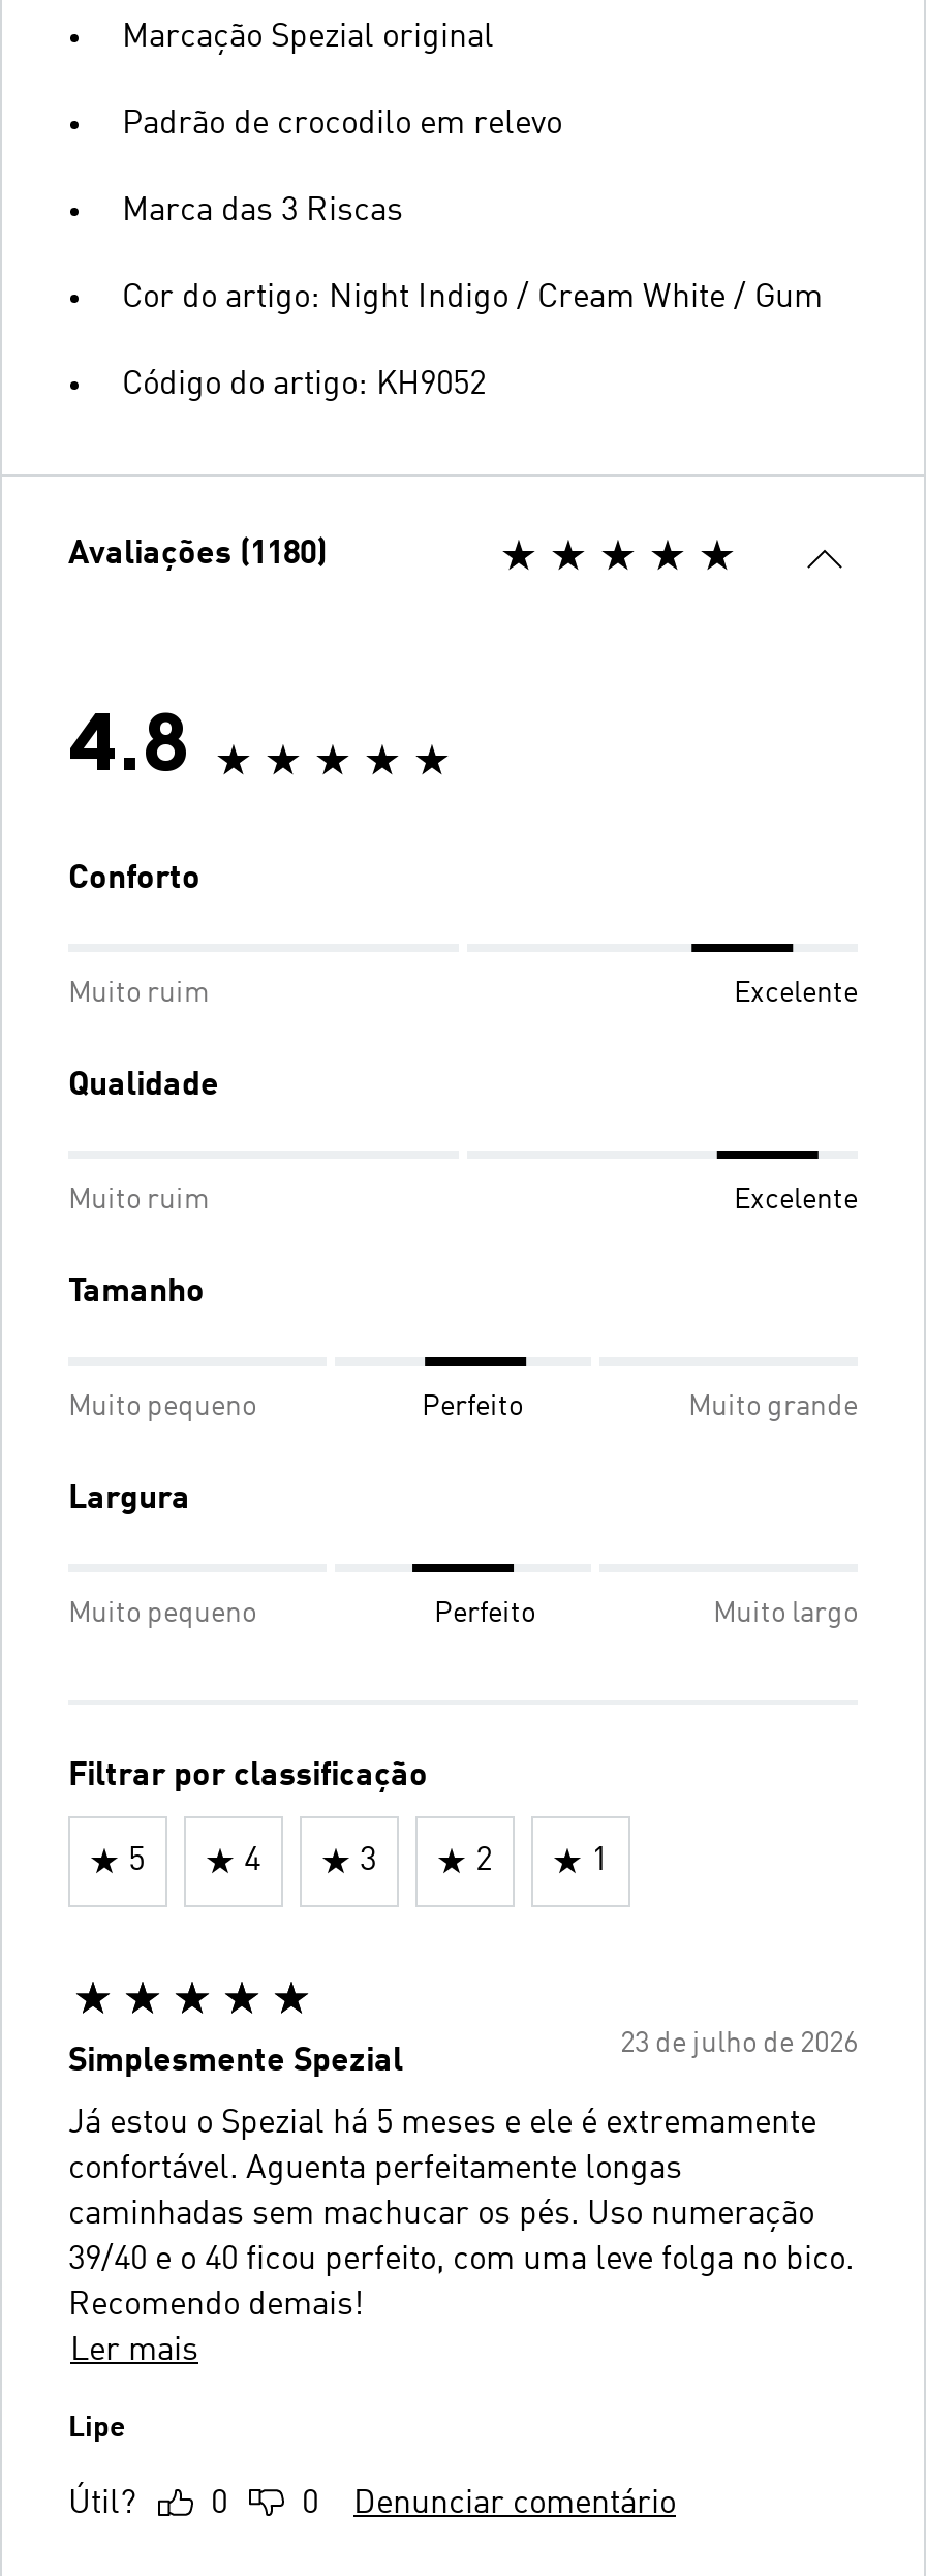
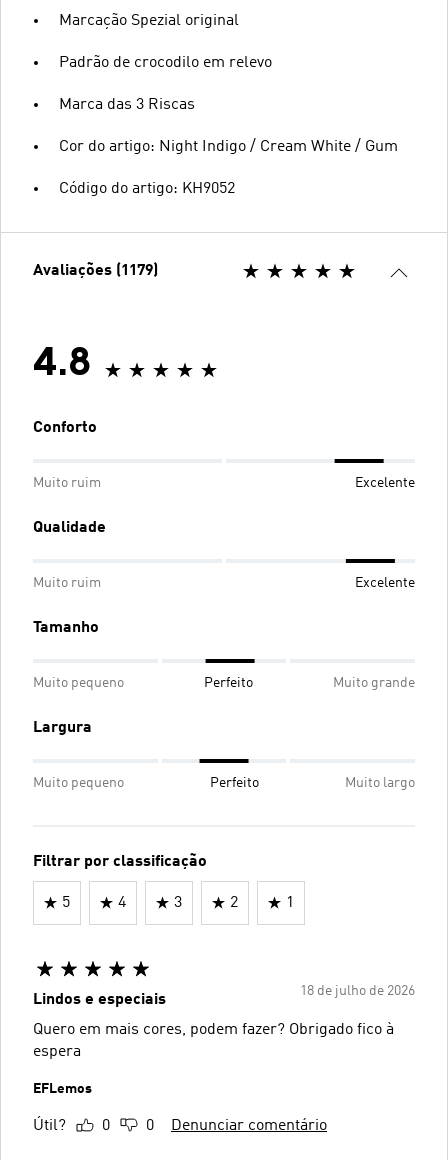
- Avaliações (1180)
+ Avaliações (1179)

- 23 de julho de 2026
- Simplesmente Spezial
+ 18 de julho de 2026
+ Lindos e especiais

- Já estou o Spezial há 5 meses e ele é extremamente
- confortável. Aguenta perfeitamente longas
- caminhadas sem machucar os pés. Uso numeração
- 39/40 e o 40 ficou perfeito, com uma leve folga no bico.
- Recomendo demais!
- Ler mais
+ Quero em mais cores, podem fazer? Obrigado fico à
+ espera

- Lipe
+ EFLemos
